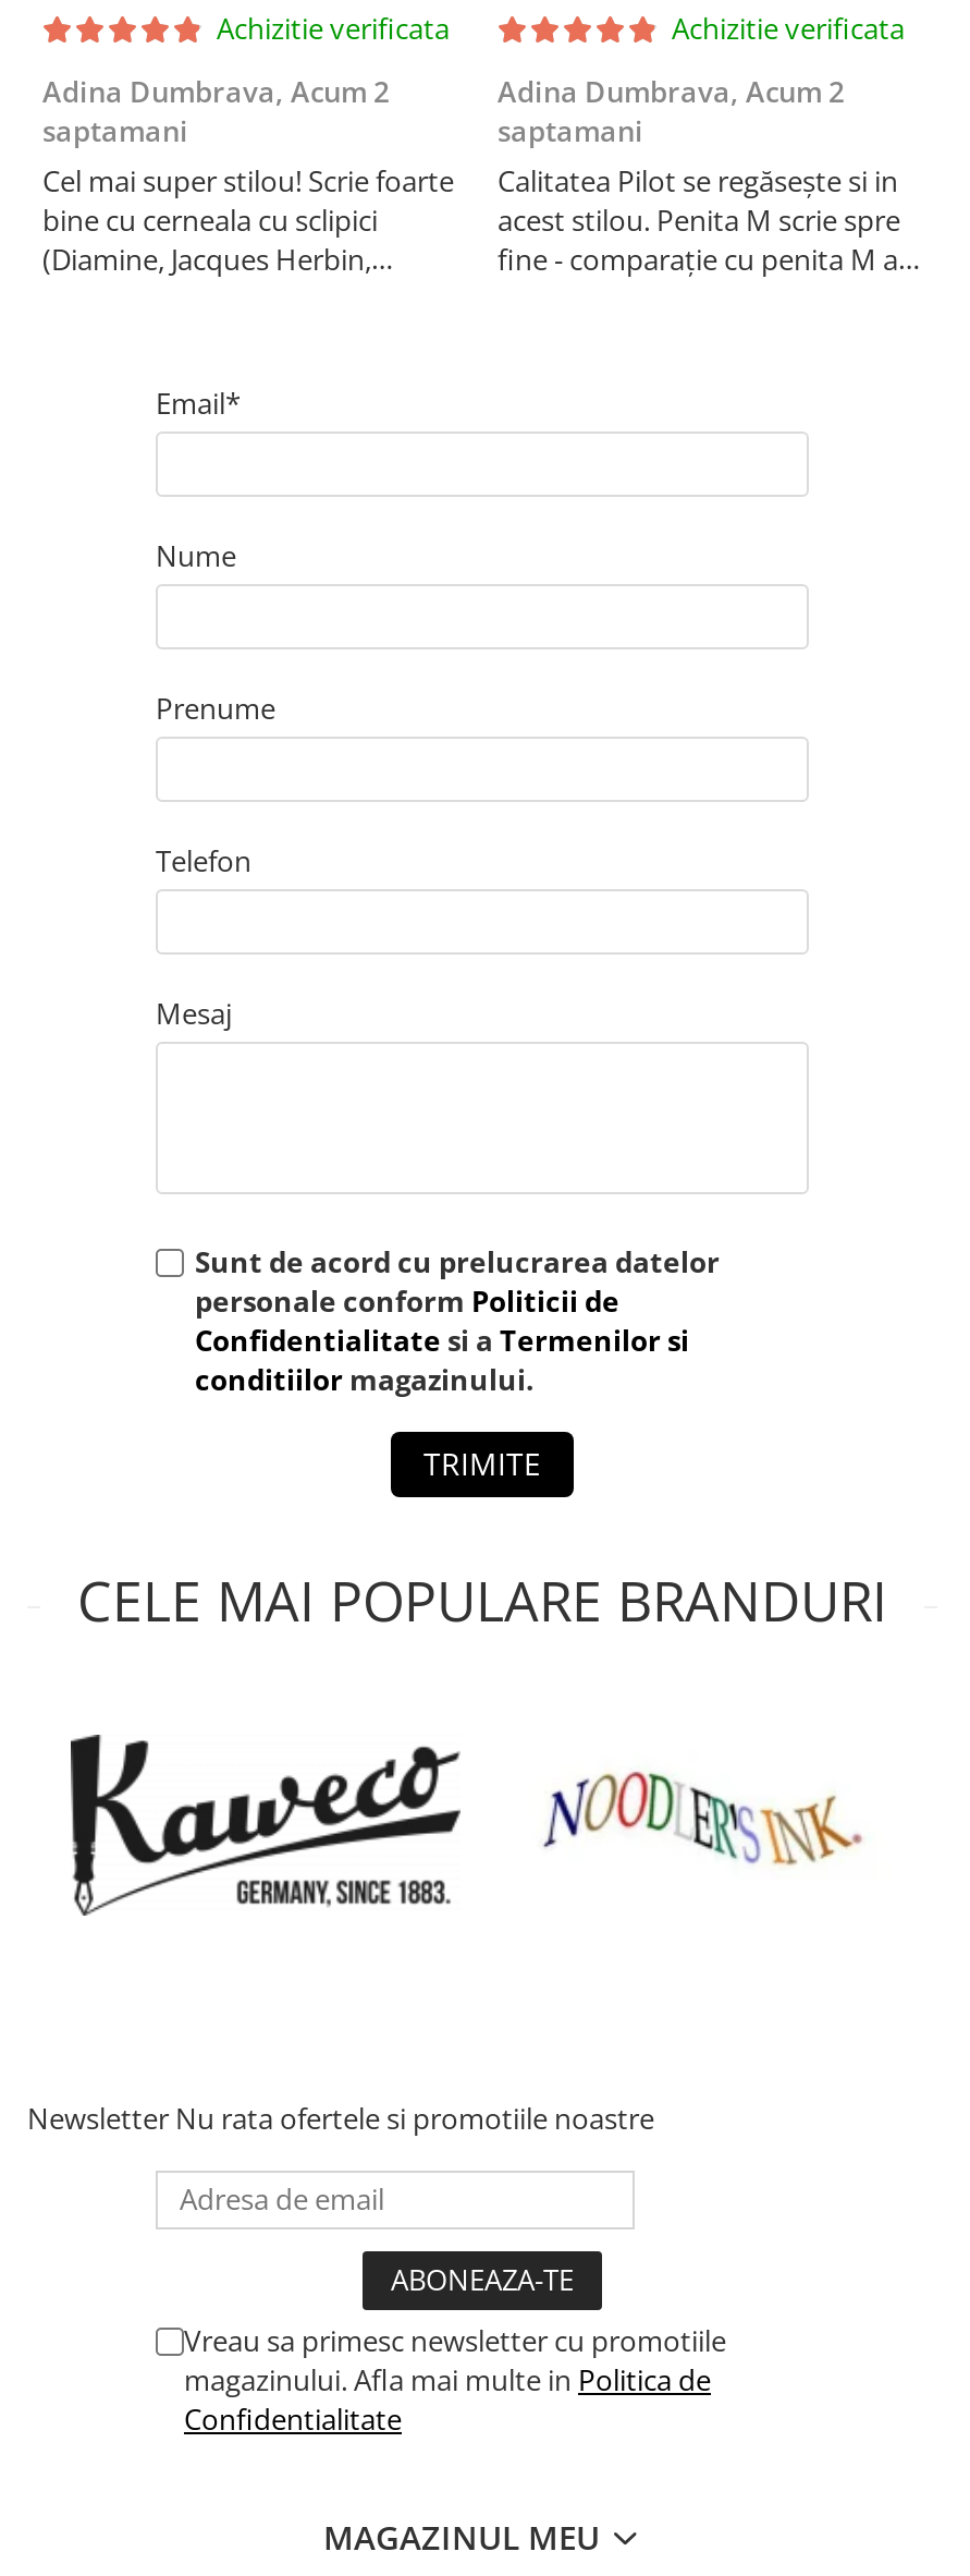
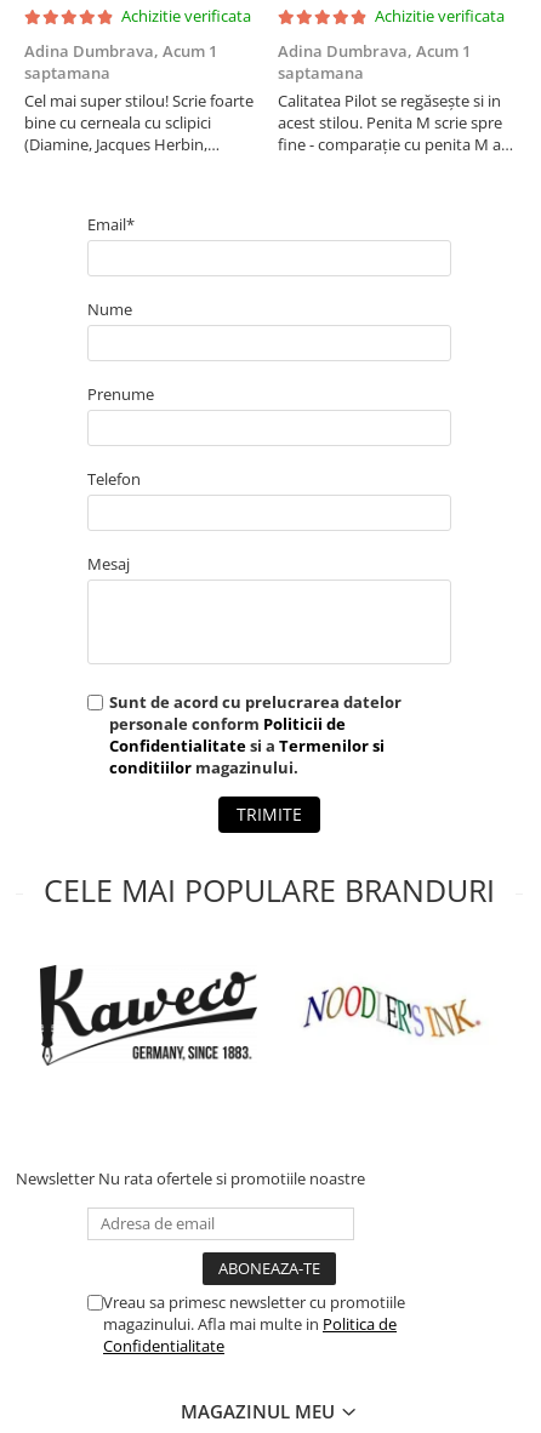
- Adina Dumbrava, Acum 2
- saptamani
+ Adina Dumbrava, Acum 1
+ saptamana

- Adina Dumbrava, Acum 2
- saptamani
+ Adina Dumbrava, Acum 1
+ saptamana
